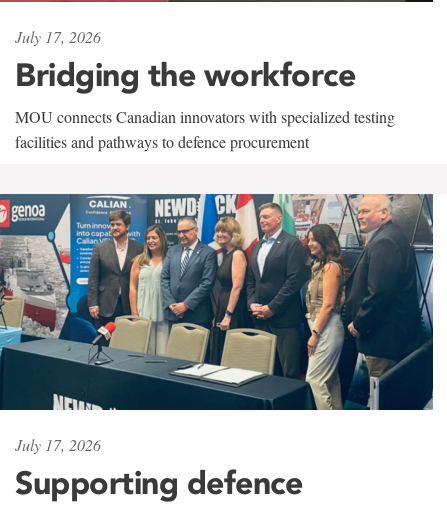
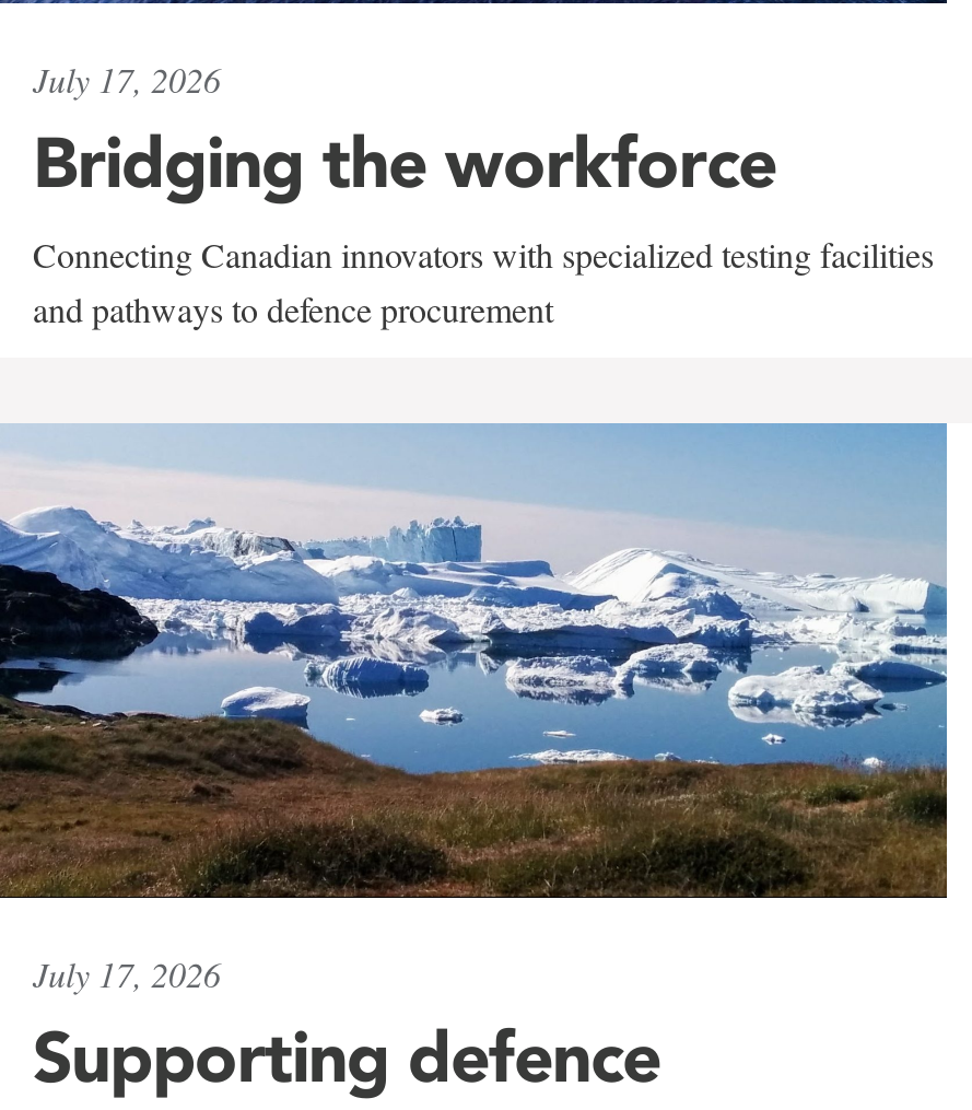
- MOU connects Canadian innovators with specialized testing
- facilities and pathways to defence procurement
+ Connecting Canadian innovators with specialized testing facilities
+ and pathways to defence procurement

- [image]
+ [image]
